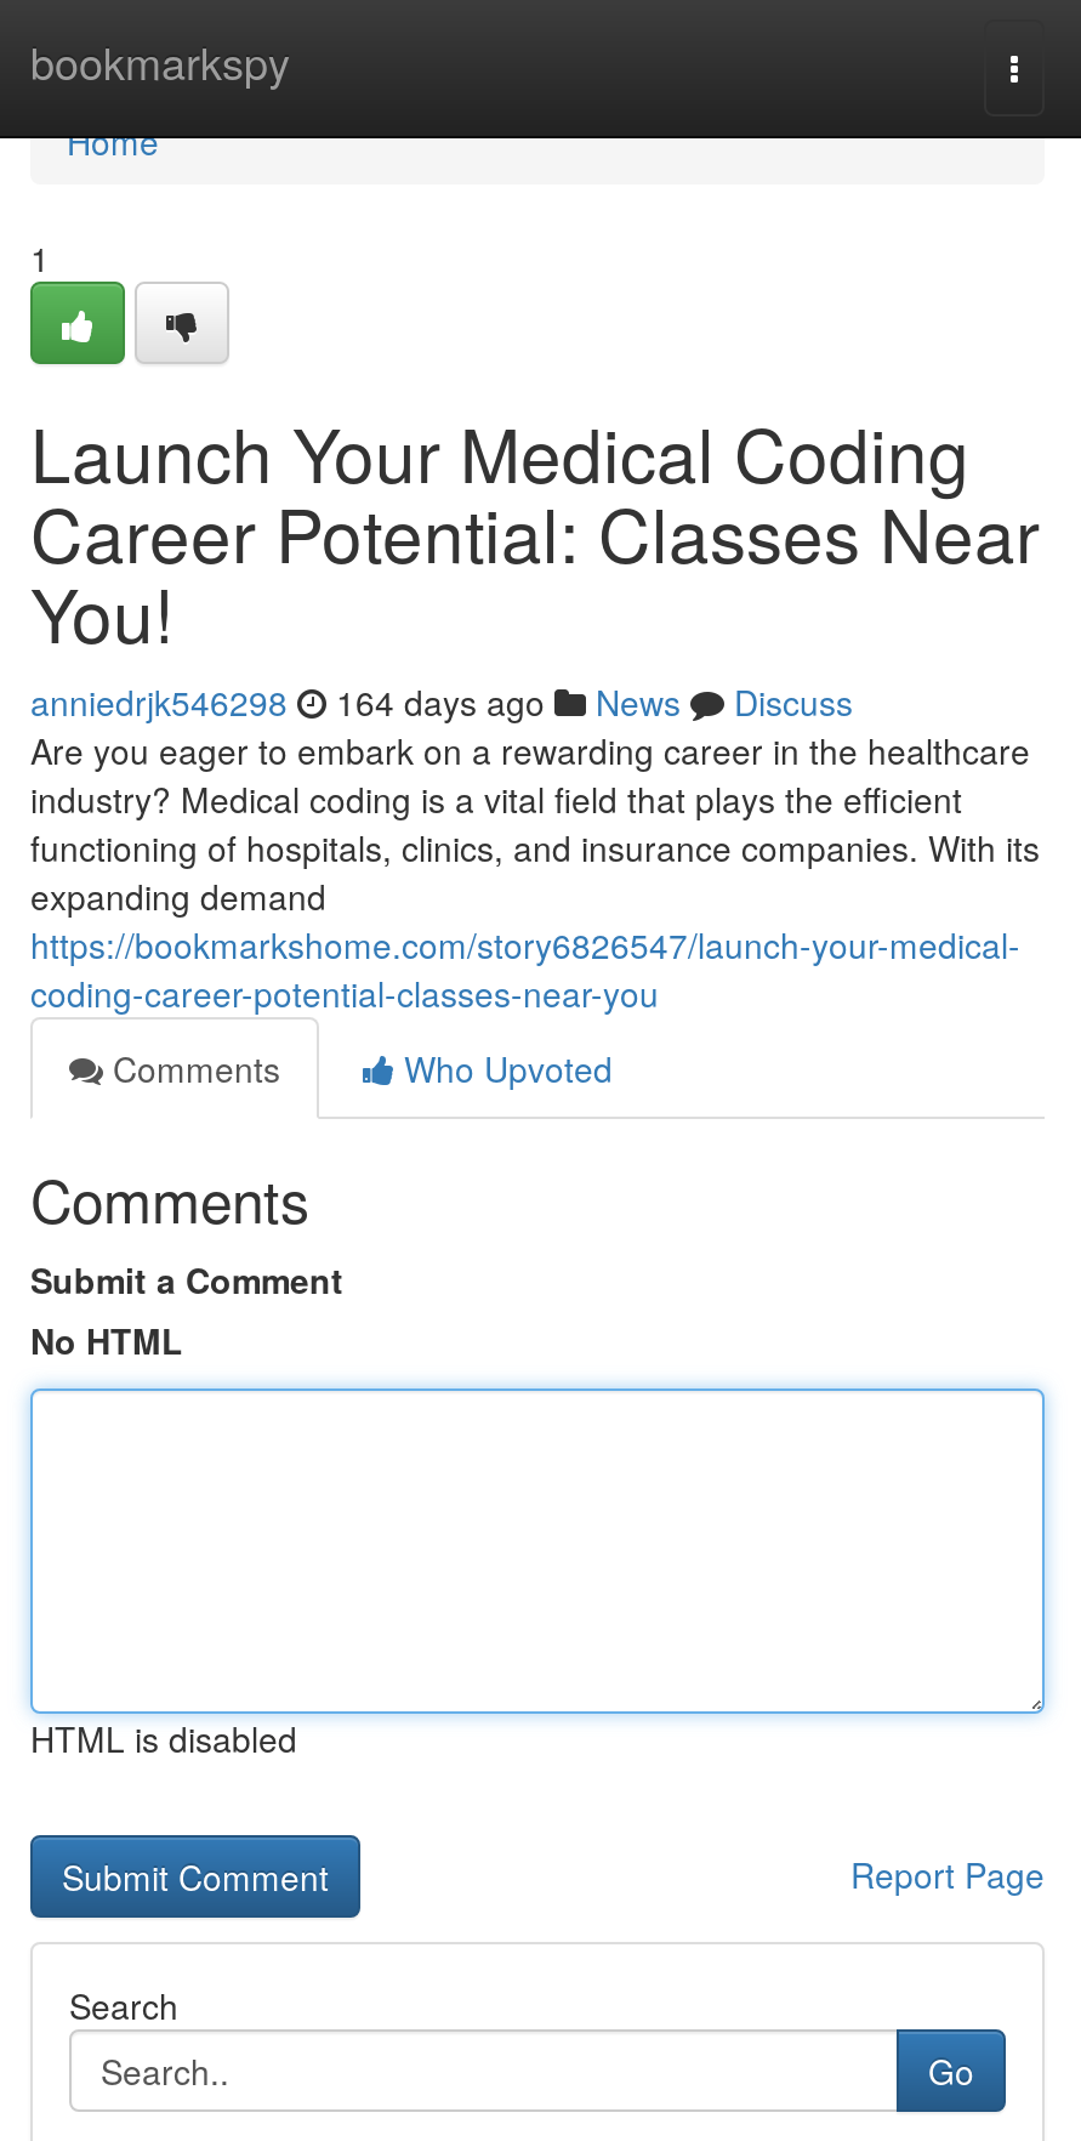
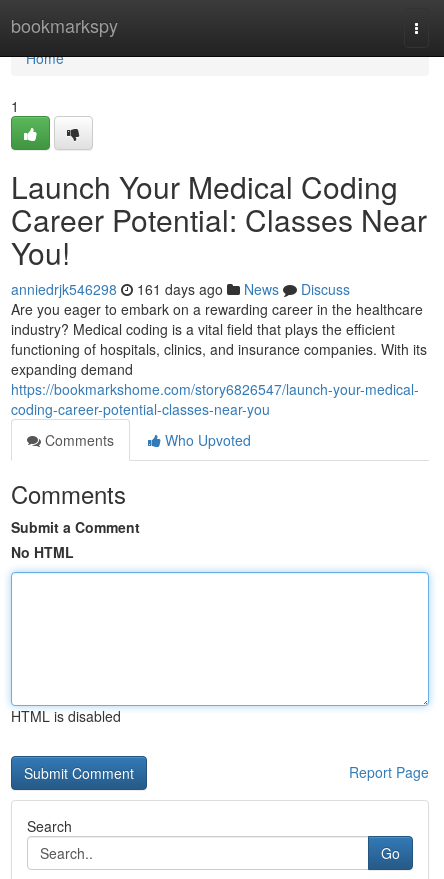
- anniedrjk546298 164 days ago News Discuss
+ anniedrjk546298 161 days ago News Discuss
